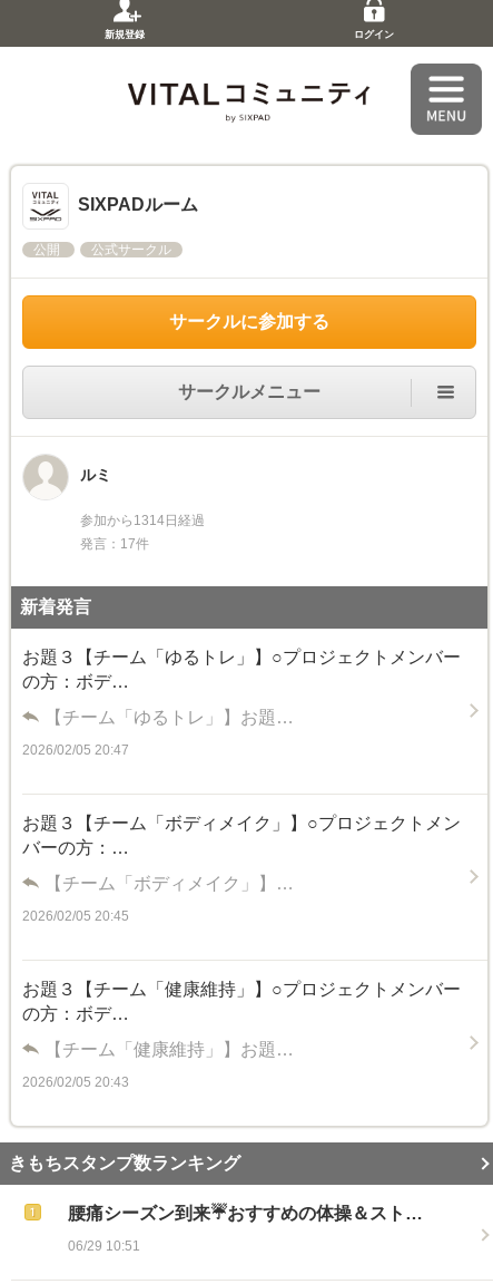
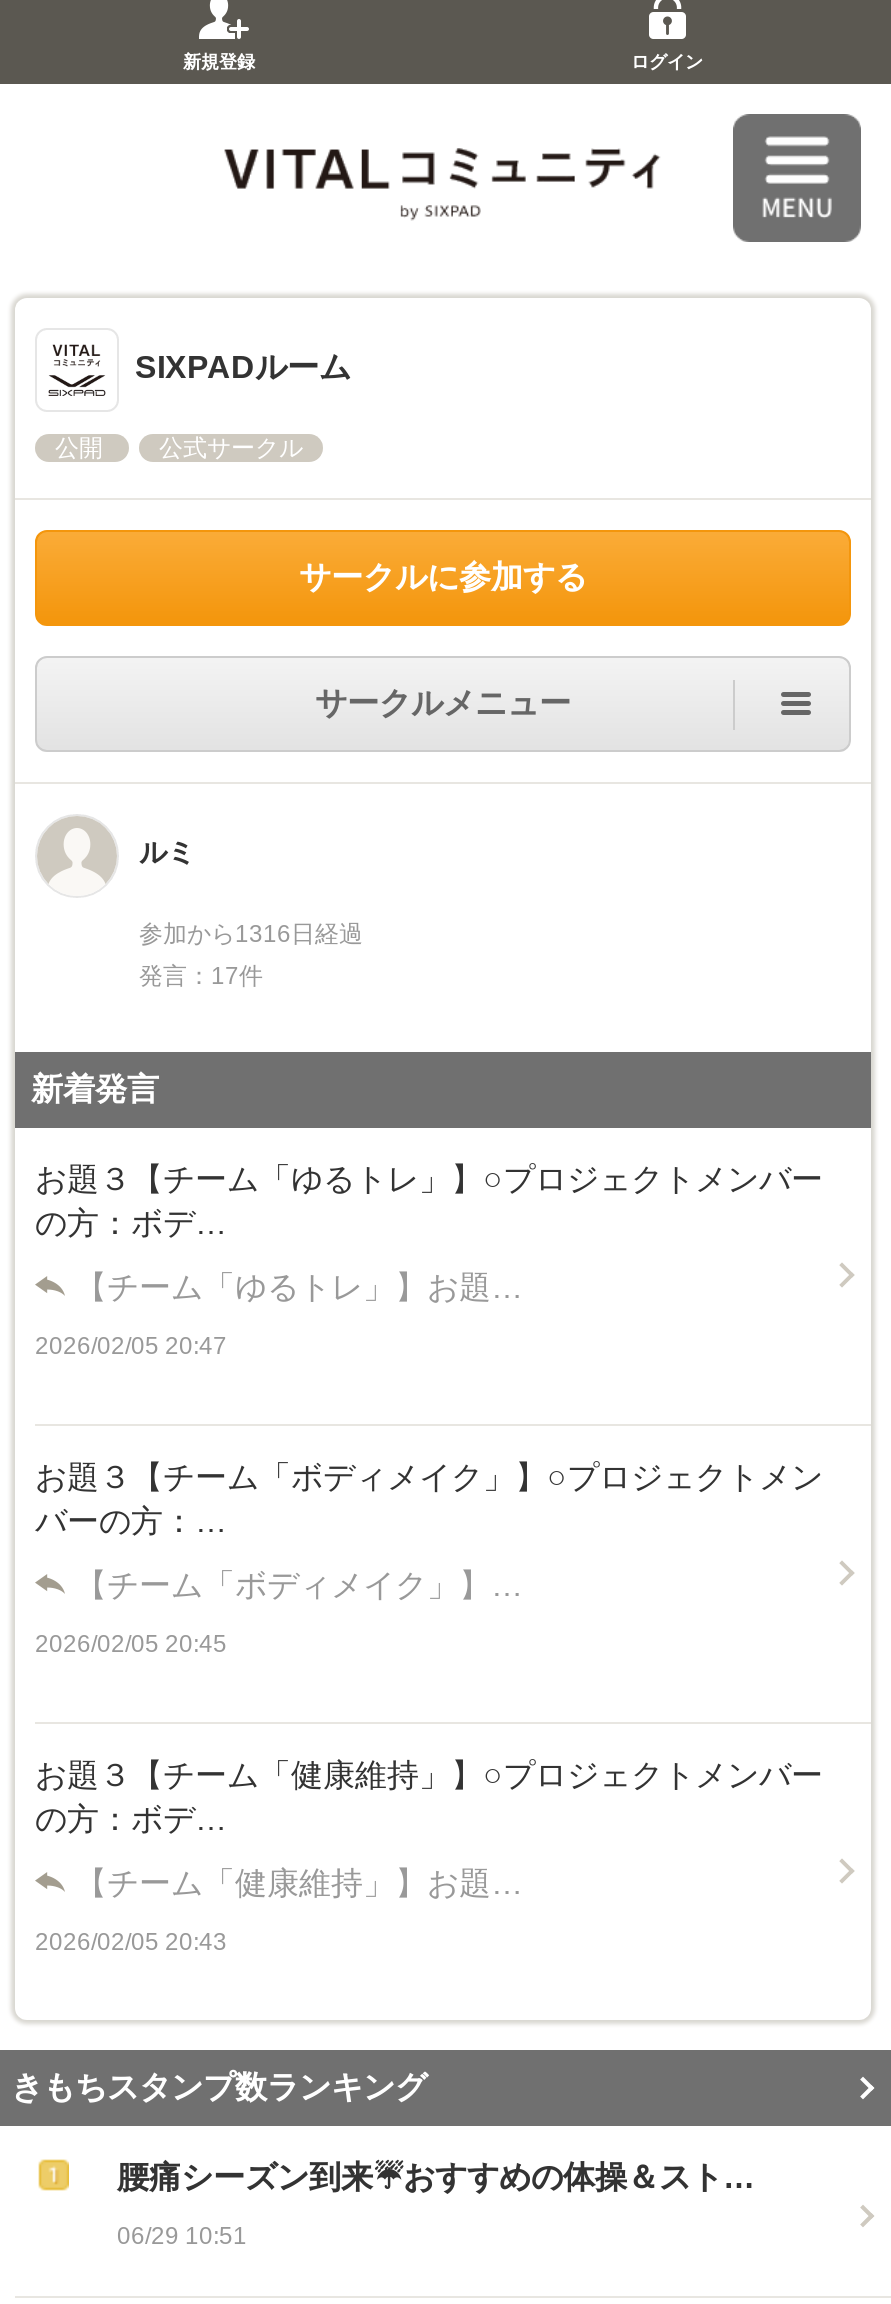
- 参加から1314日経過
+ 参加から1316日経過
